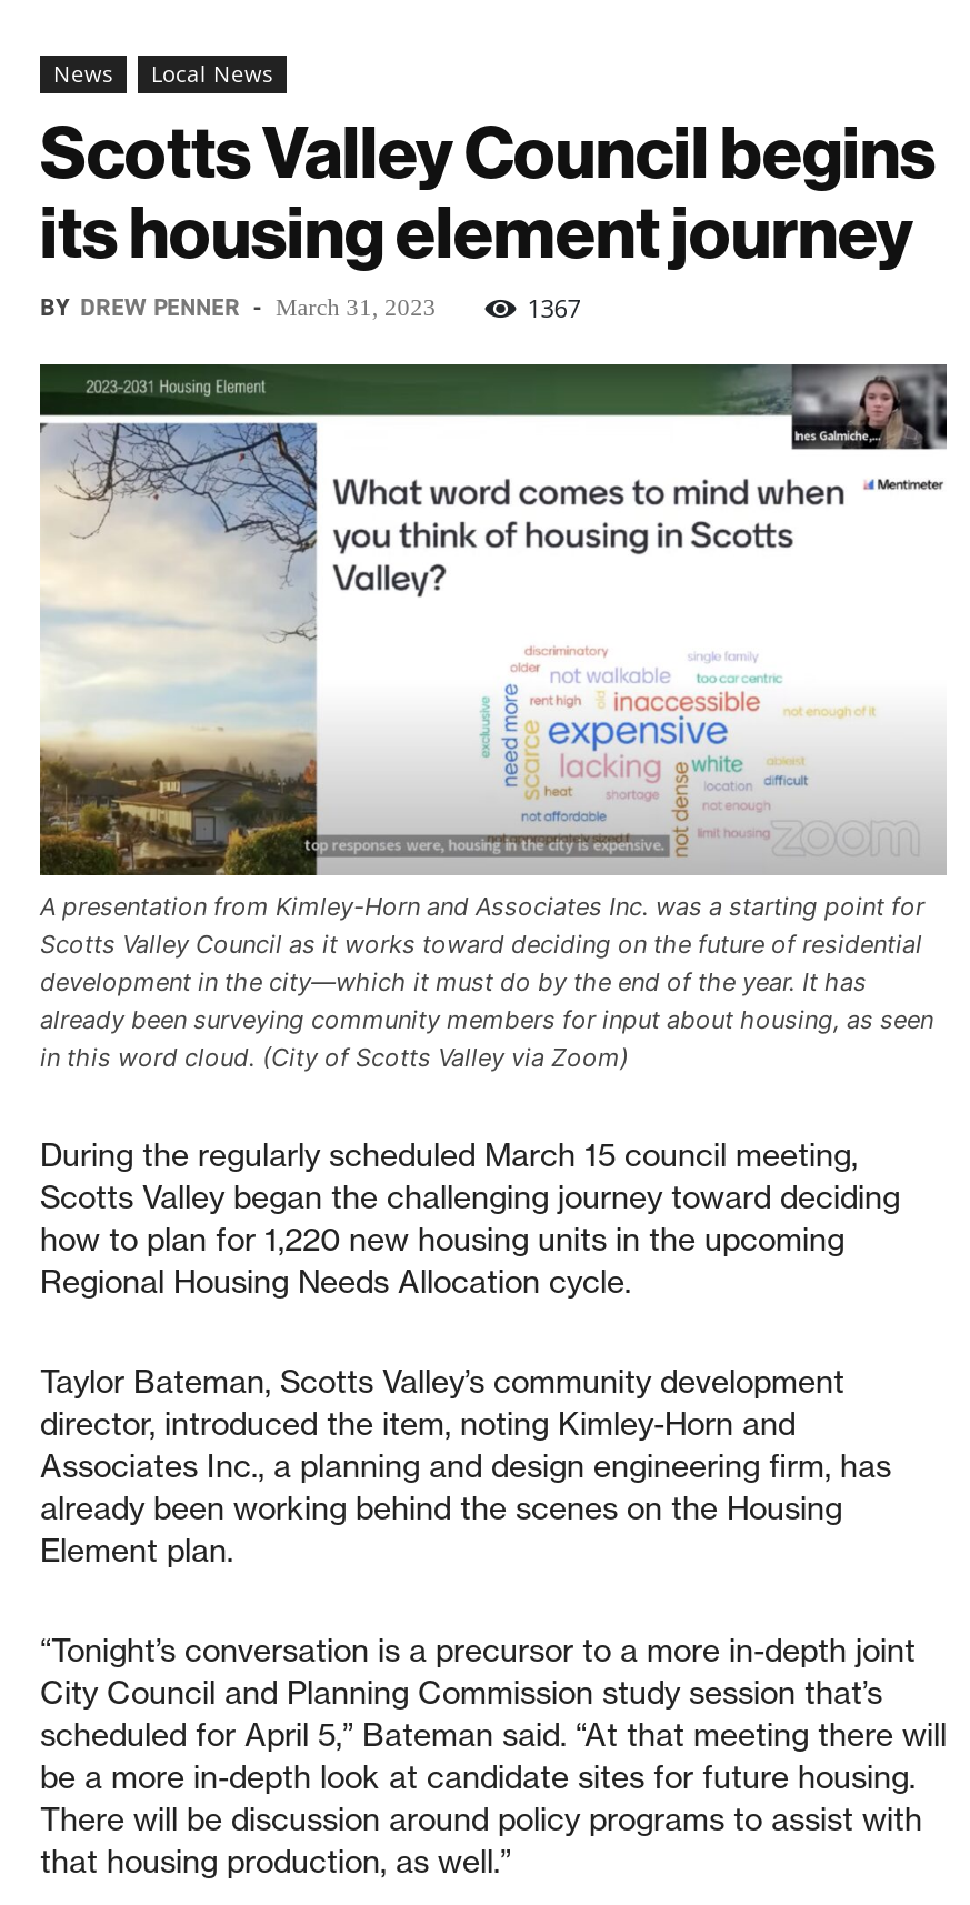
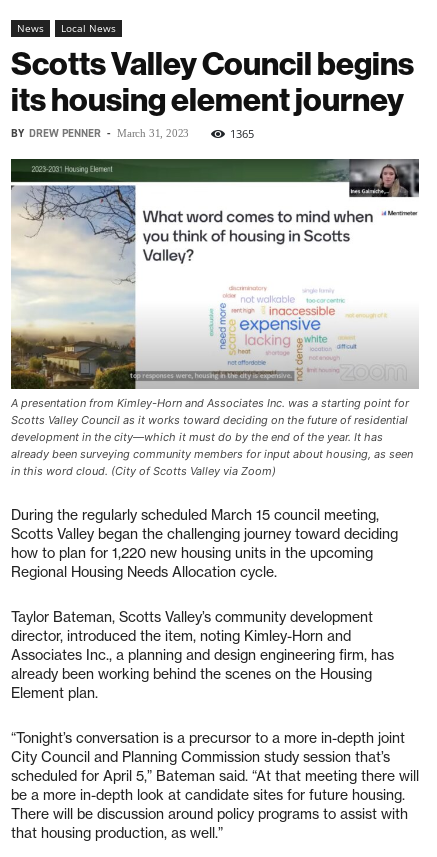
- 1367
+ 1365
